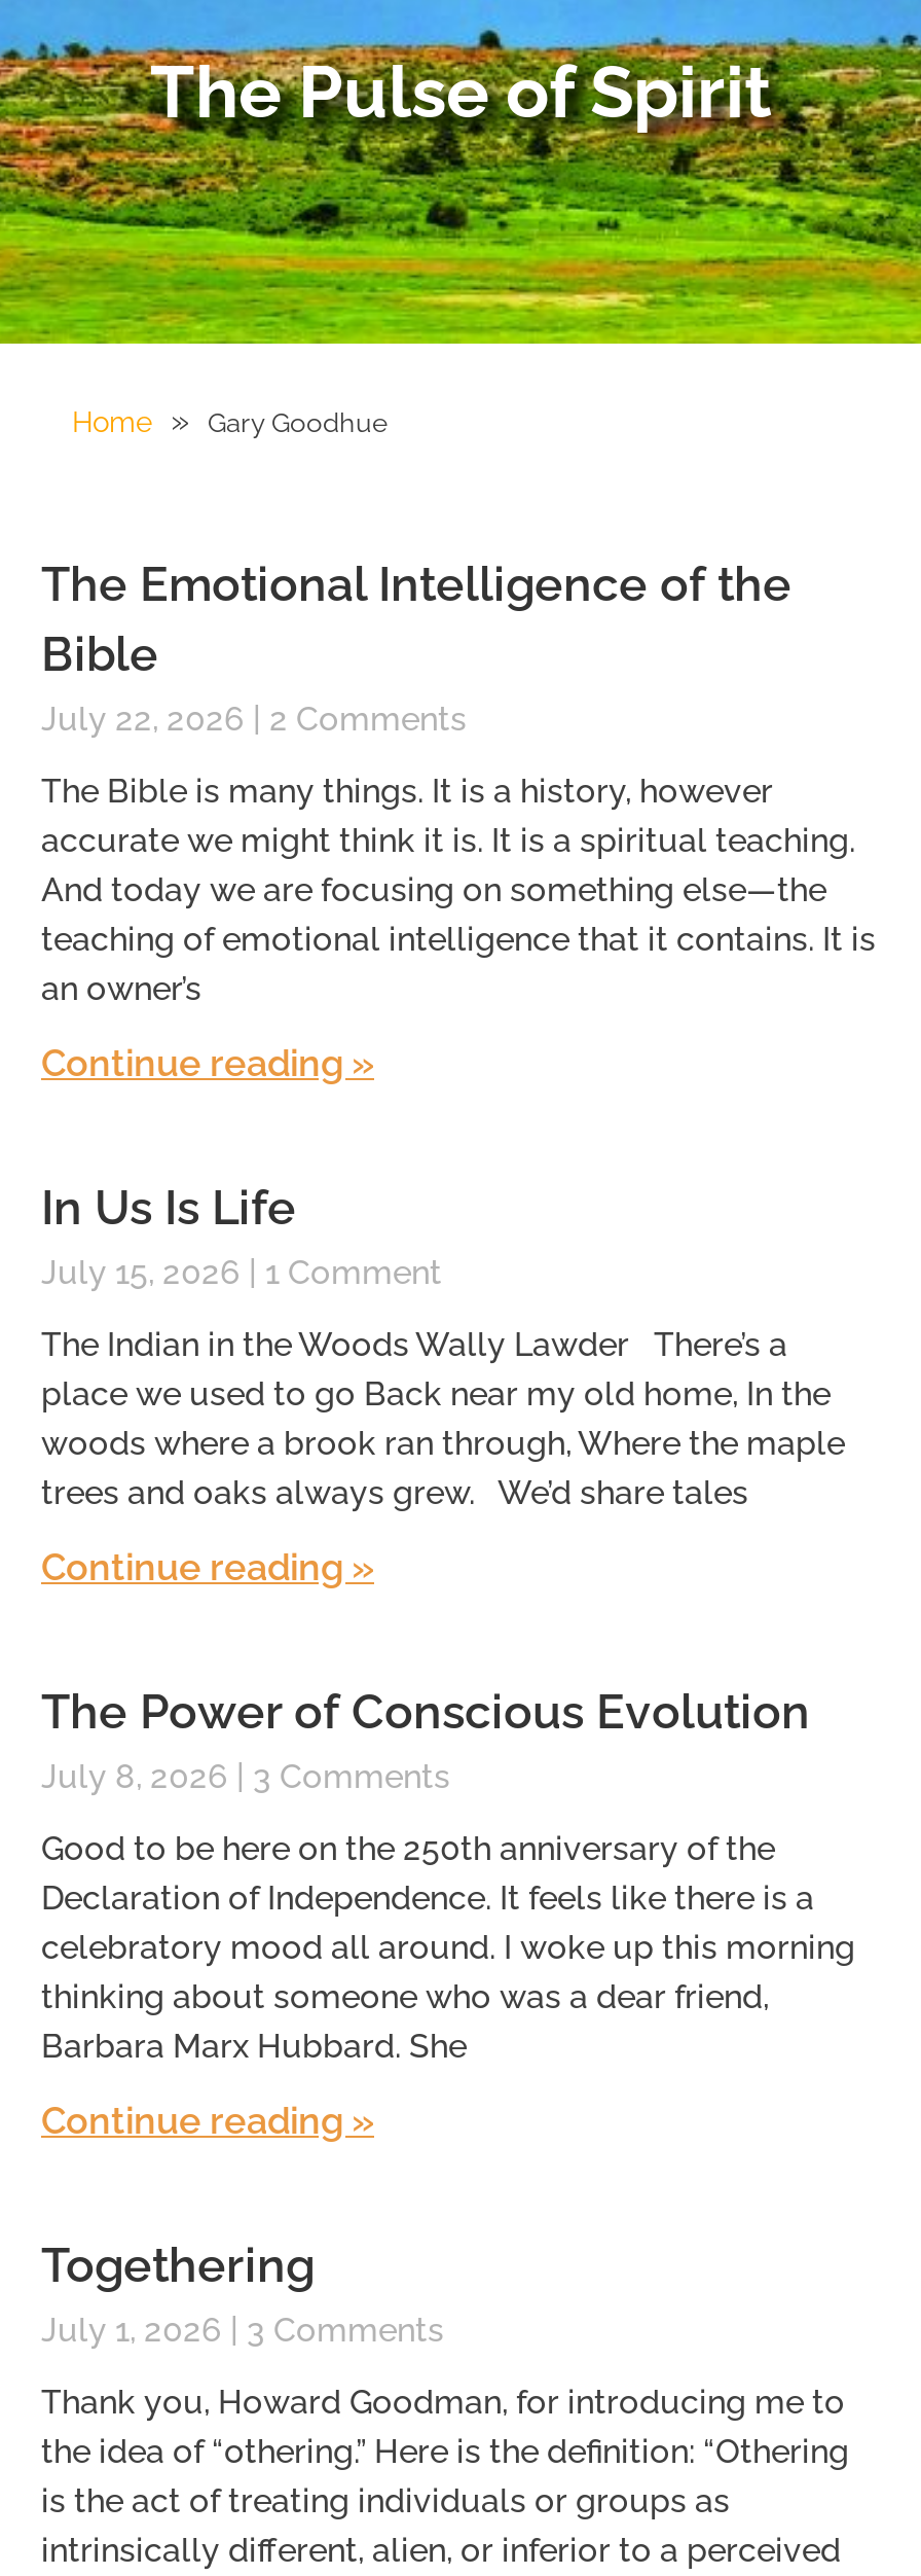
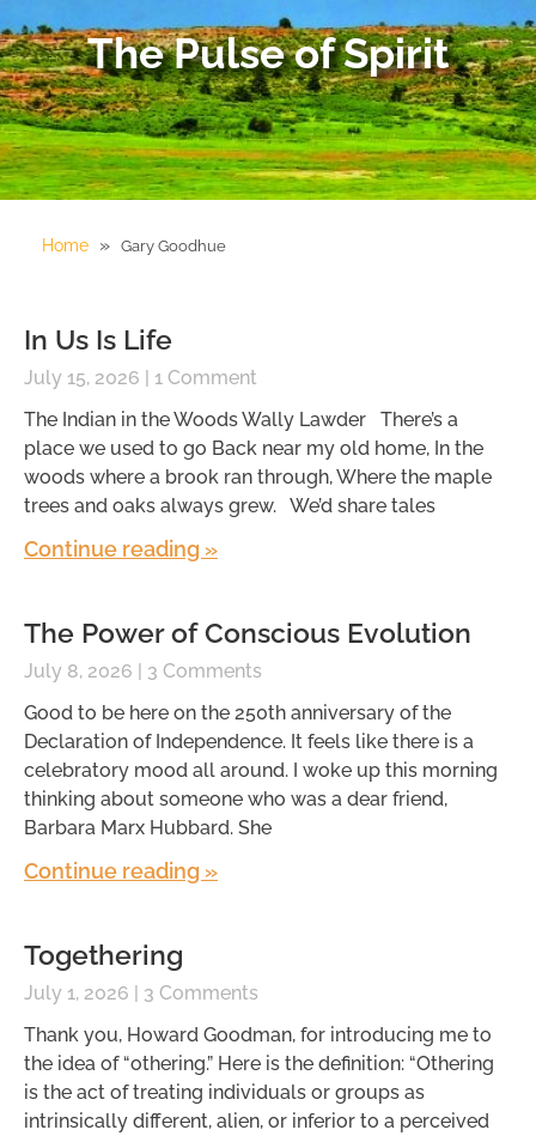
- The Emotional Intelligence of the
- Bible
- July 22, 2026 2 Comments
- The Bible is many things. It is a history, however
- accurate we might think it is. It is a spiritual teaching.
- And today we are focusing on something else—the
- teaching of emotional intelligence that it contains. It is
- an owner’s
- Continue reading »
